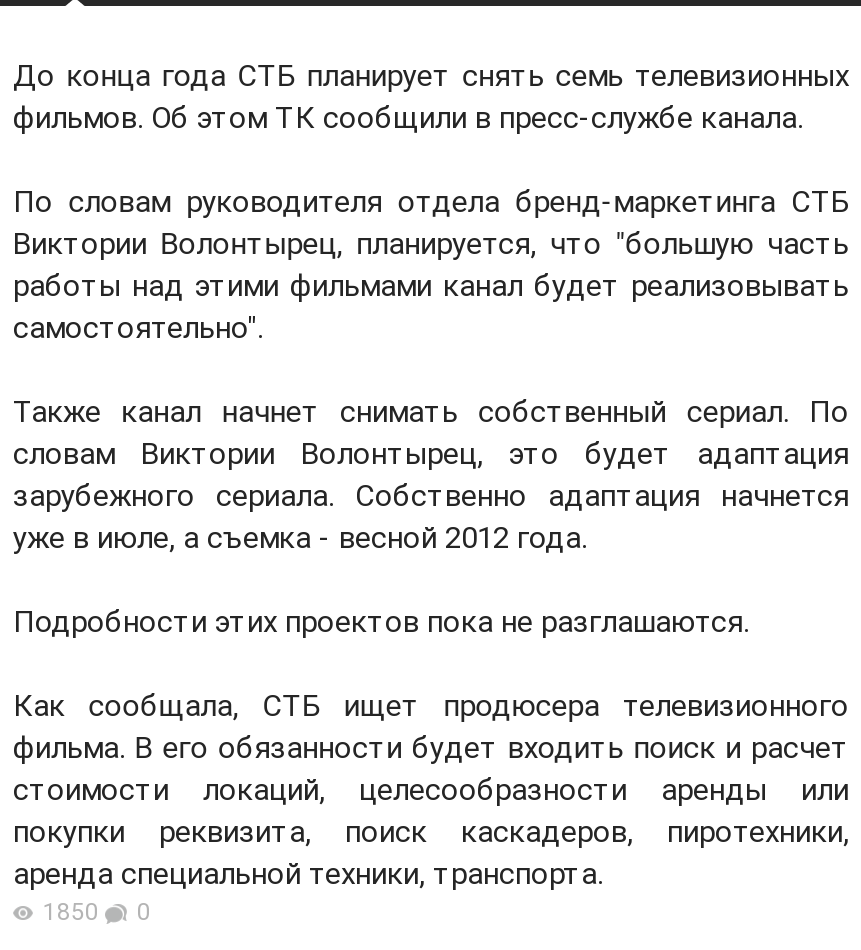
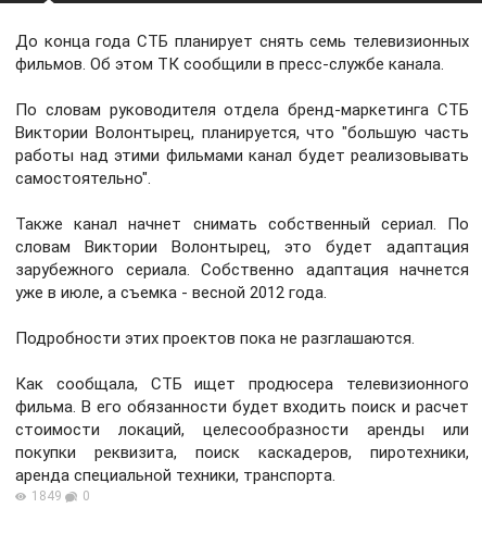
- 1850 0
+ 1849 0
